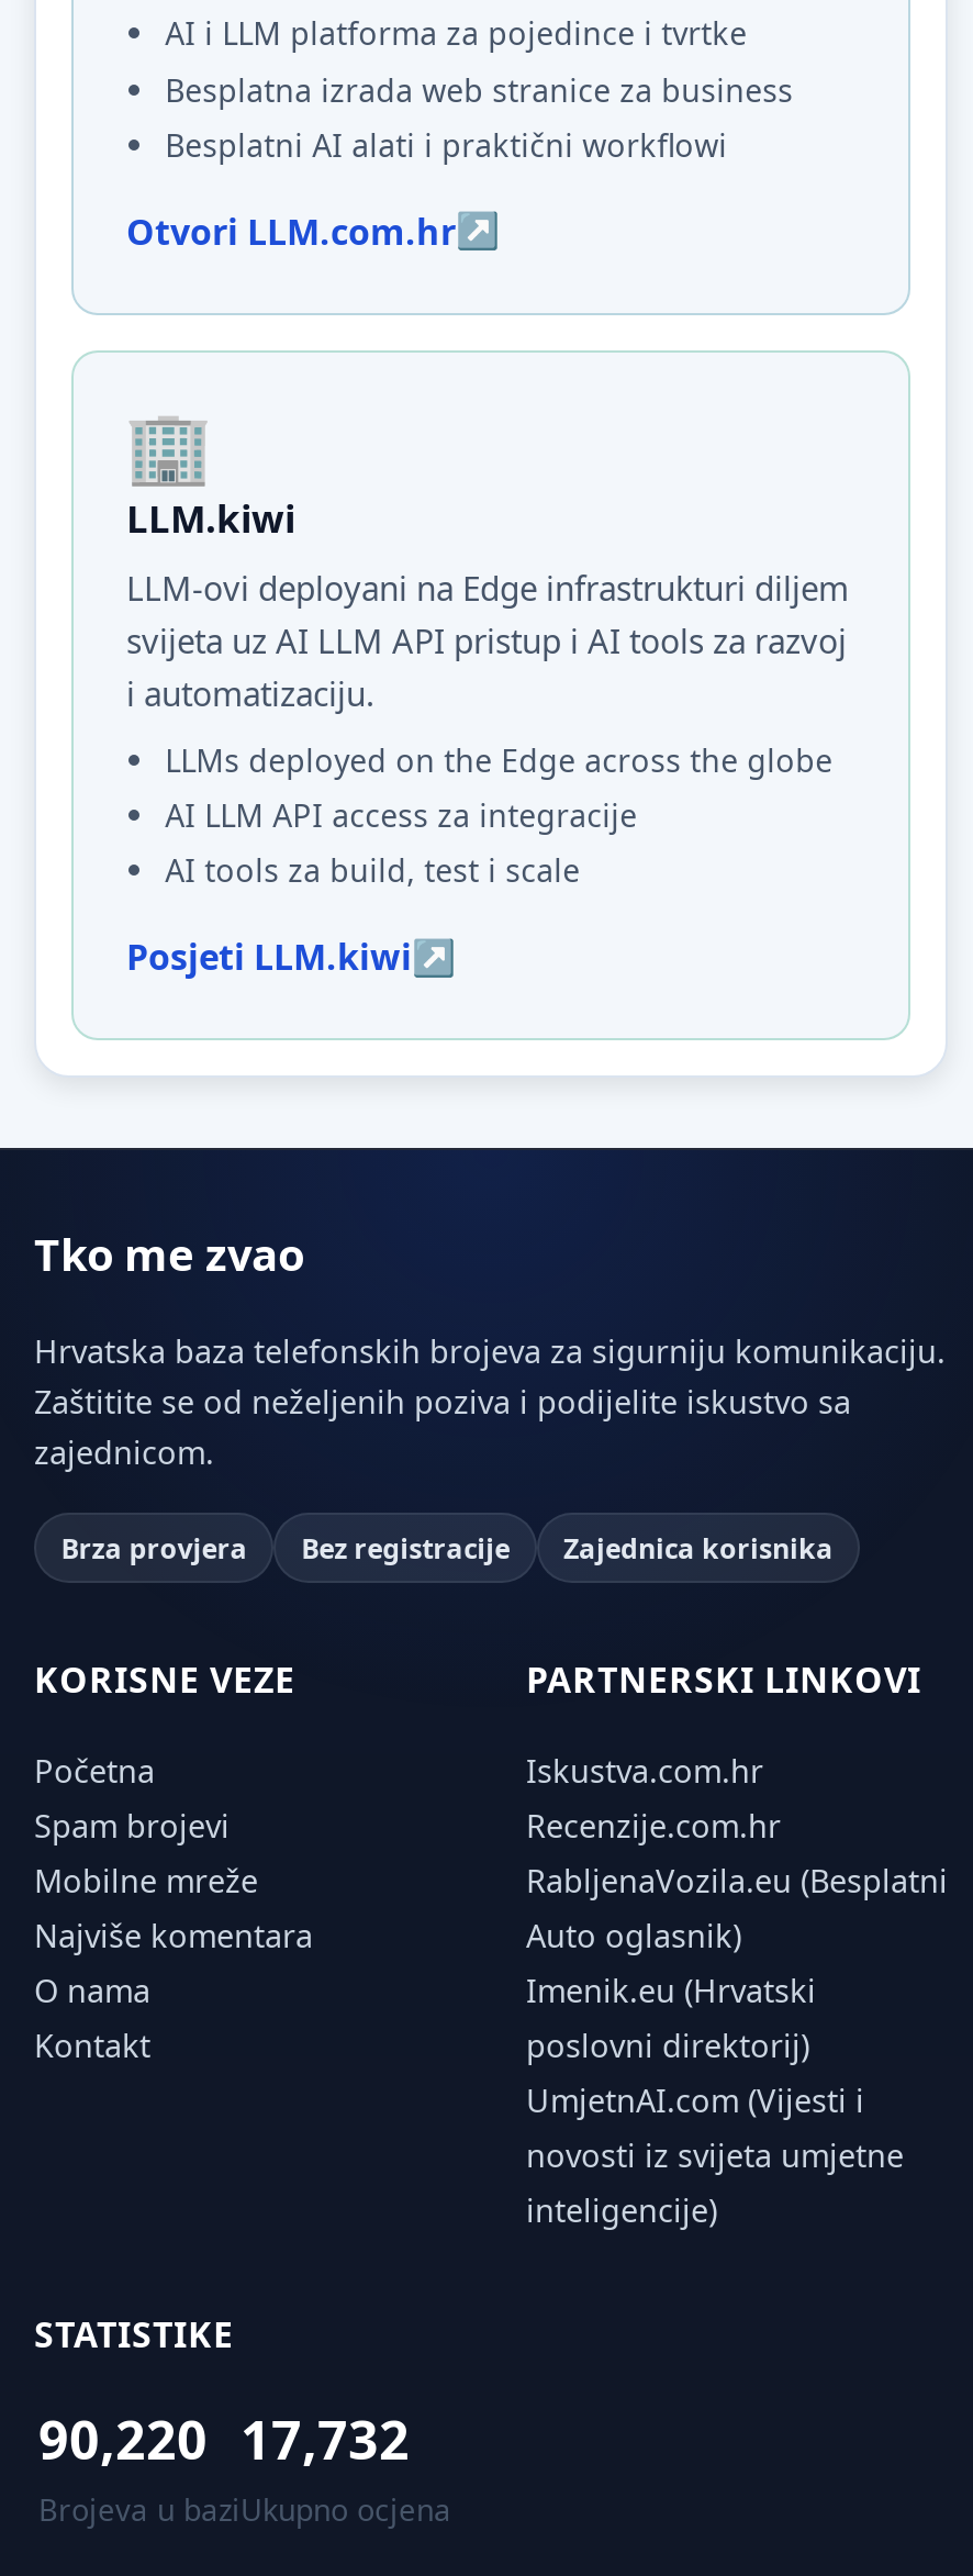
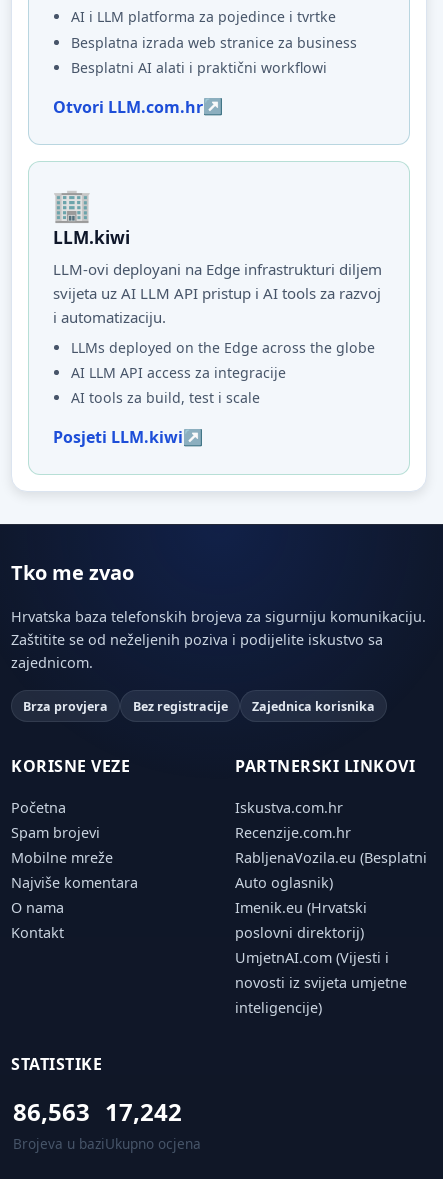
- 90,220
+ 86,563

- 17,732
+ 17,242
